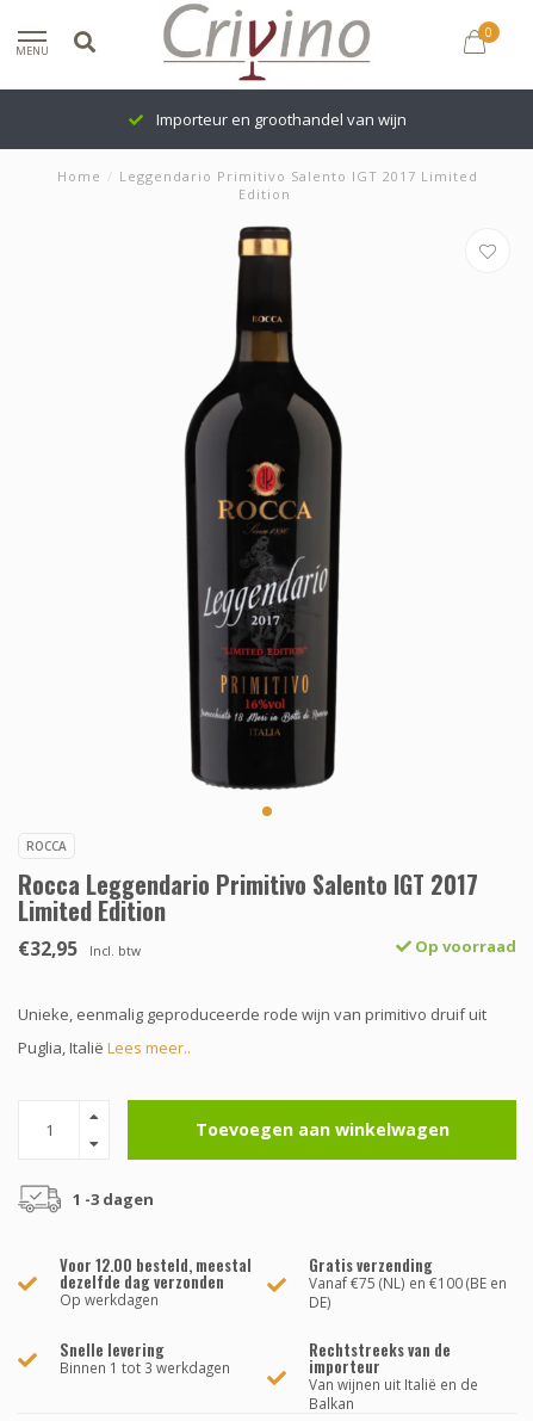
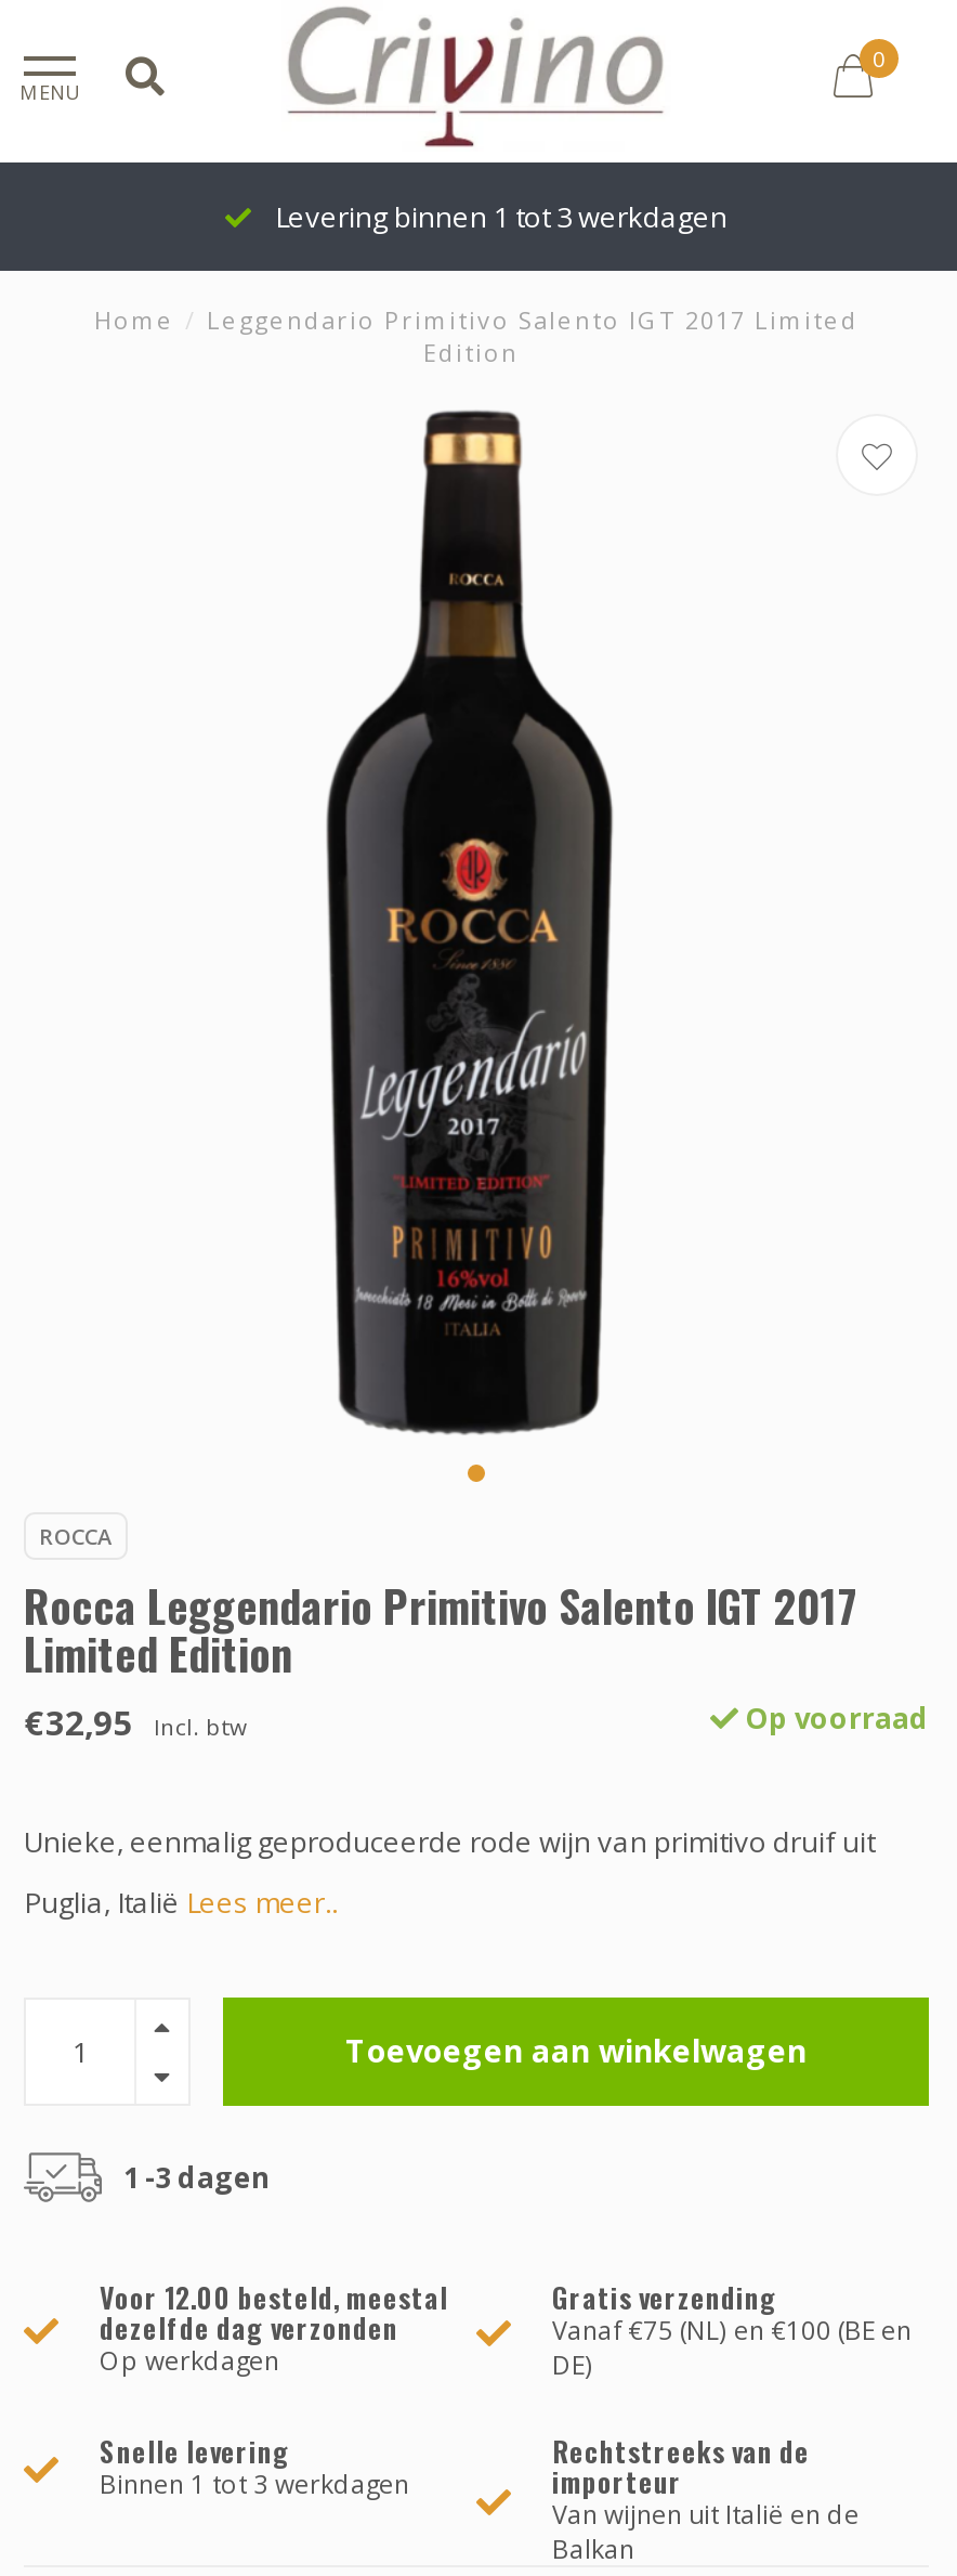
- Importeur en groothandel van wijn
+ Levering binnen 1 tot 3 werkdagen
